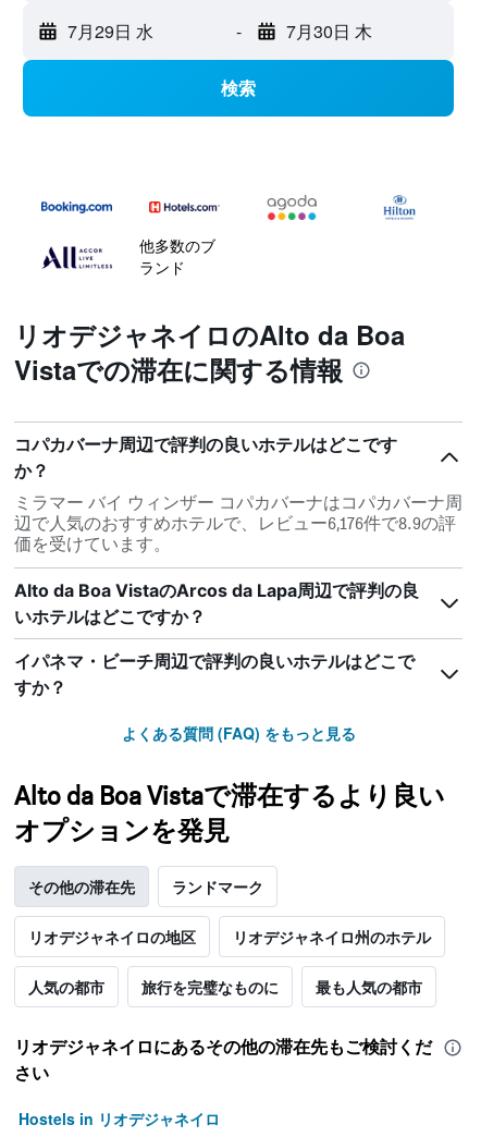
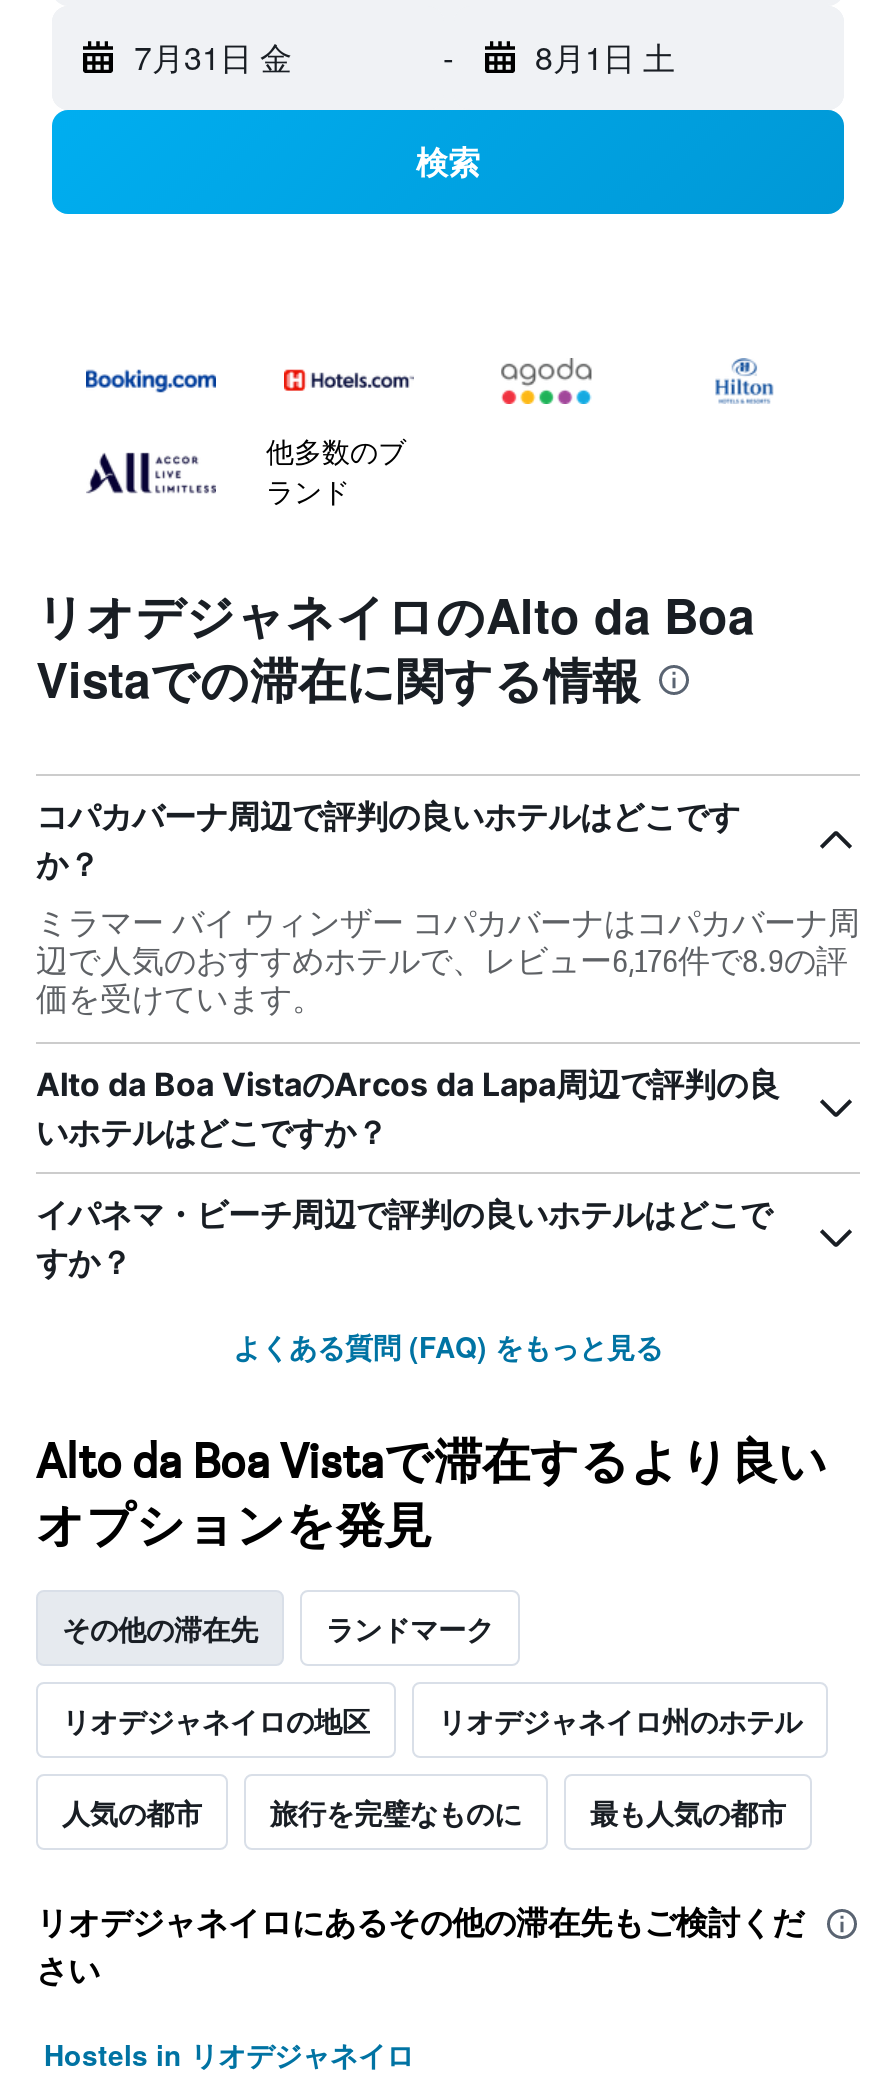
- 7月29日 水
+ 7月31日 金

- 7月30日 木
+ 8月1日 土
